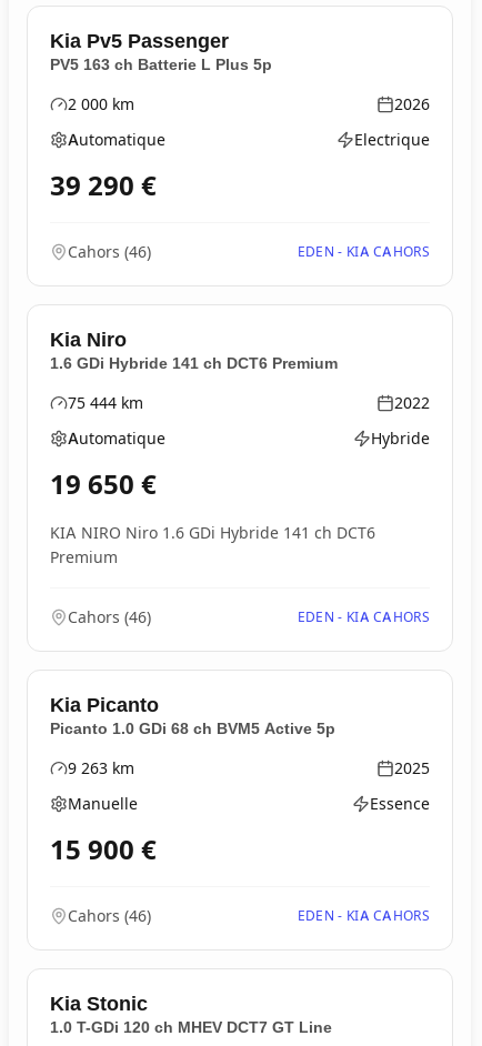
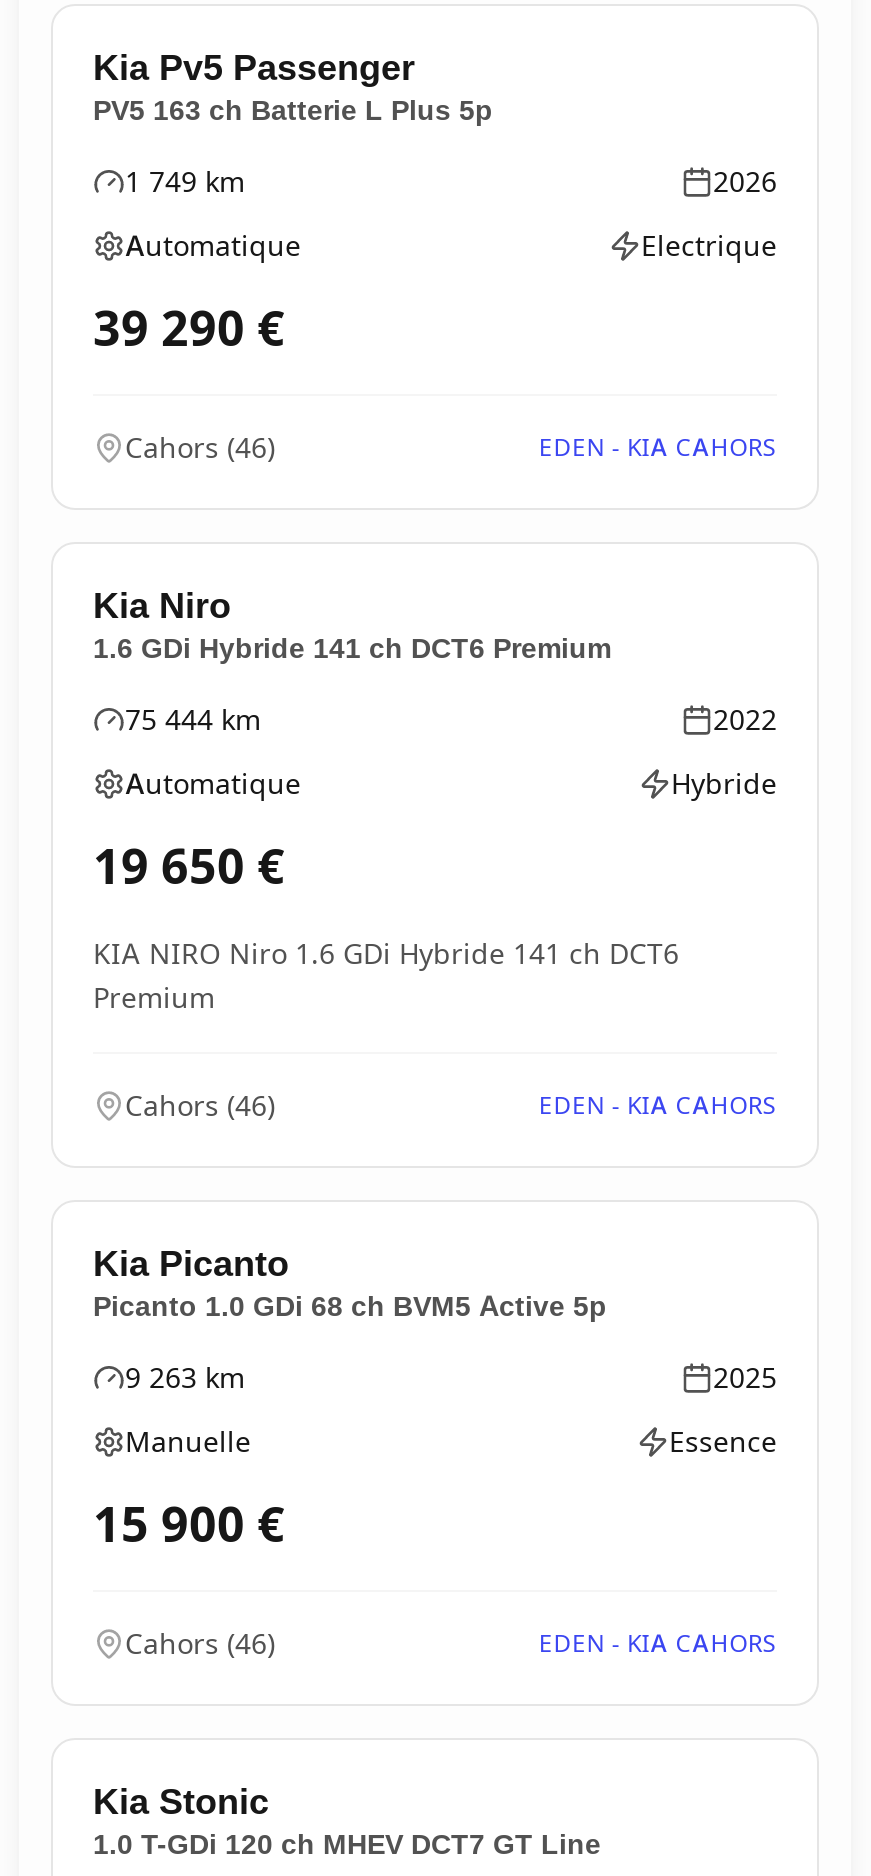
- 2 000 km
+ 1 749 km
